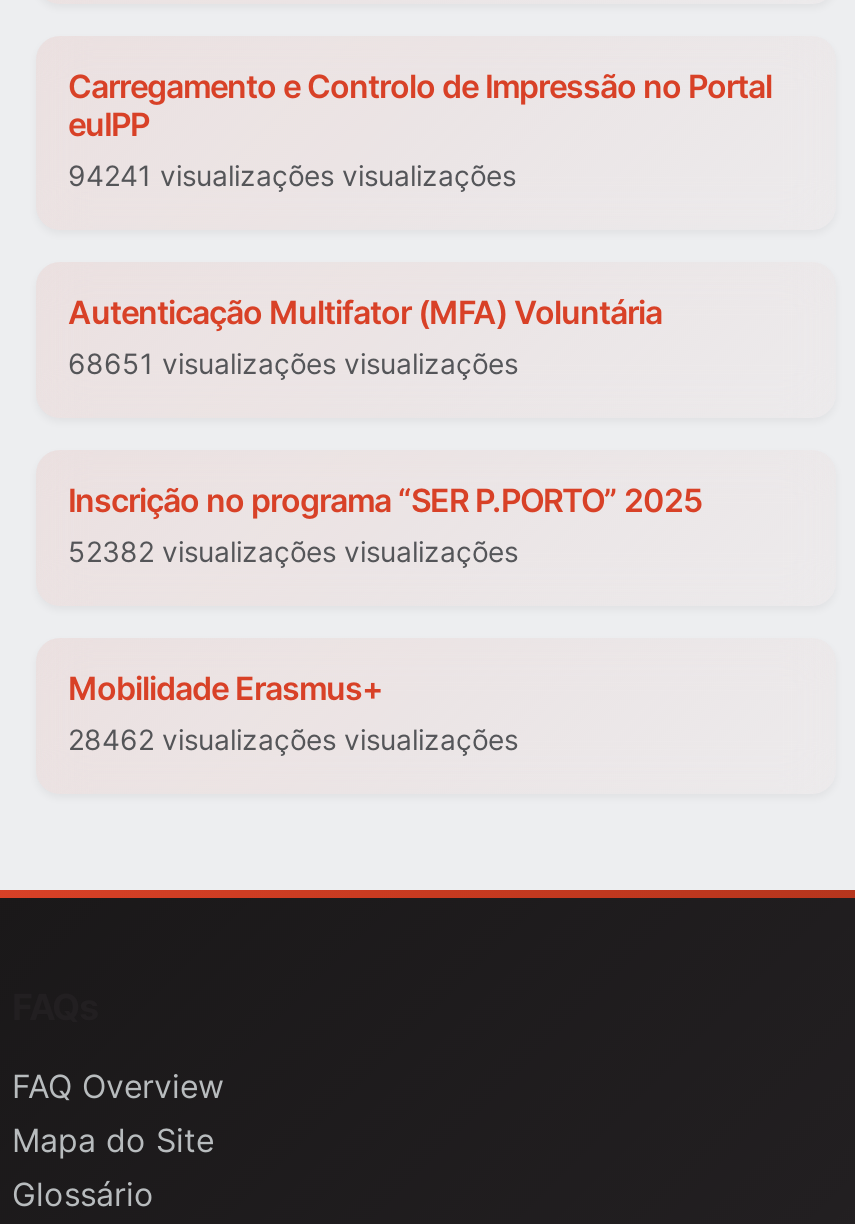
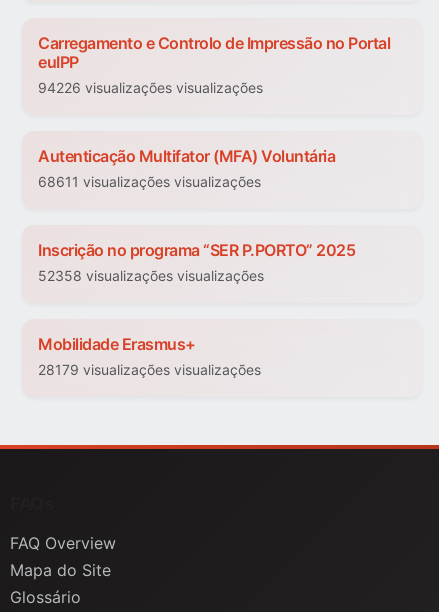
- 94241 visualizações visualizações
+ 94226 visualizações visualizações

- 68651 visualizações visualizações
+ 68611 visualizações visualizações

- 52382 visualizações visualizações
+ 52358 visualizações visualizações

- 28462 visualizações visualizações
+ 28179 visualizações visualizações
